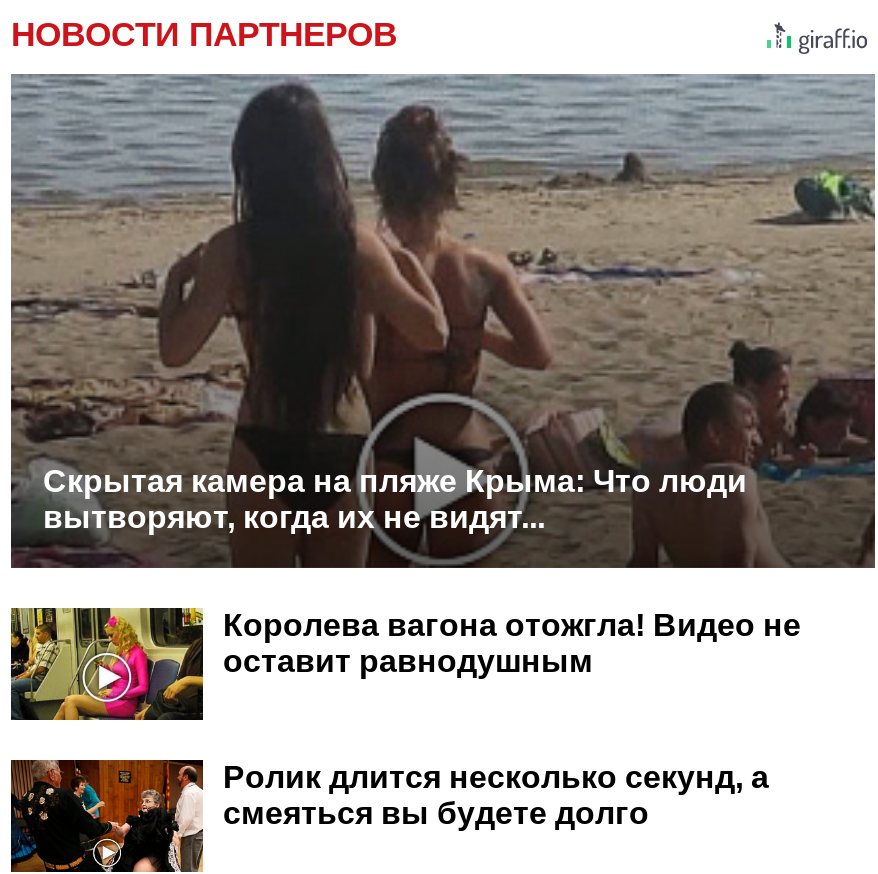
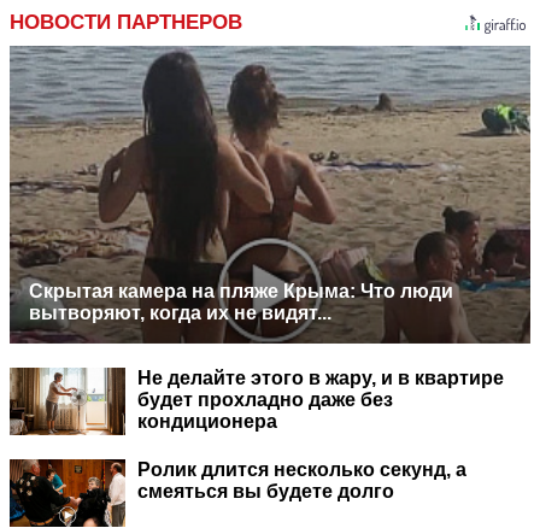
- [image]
- Королева вагона отожгла! Видео не
- оставит равнодушным
+ [image]
+ Не делайте этого в жару, и в квартире
+ будет прохладно даже без
+ кондиционера
